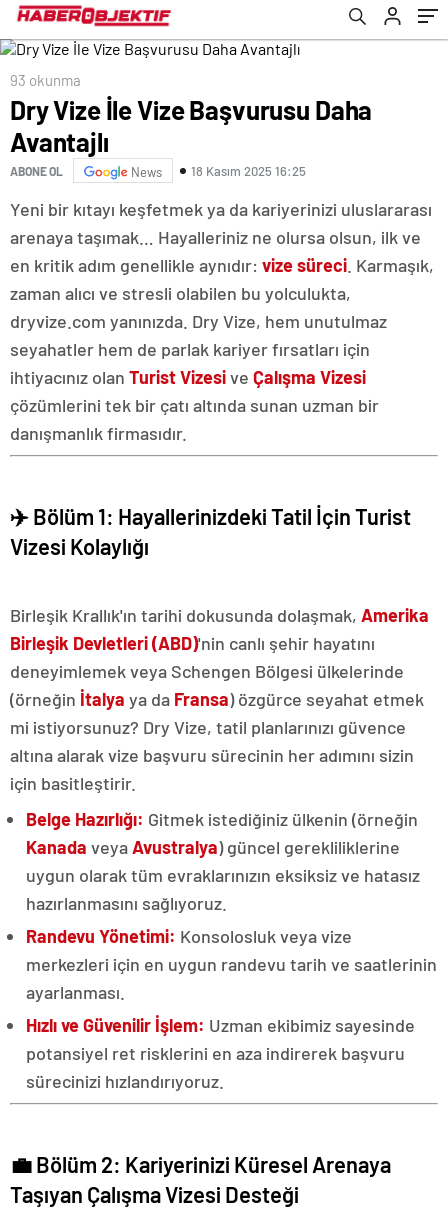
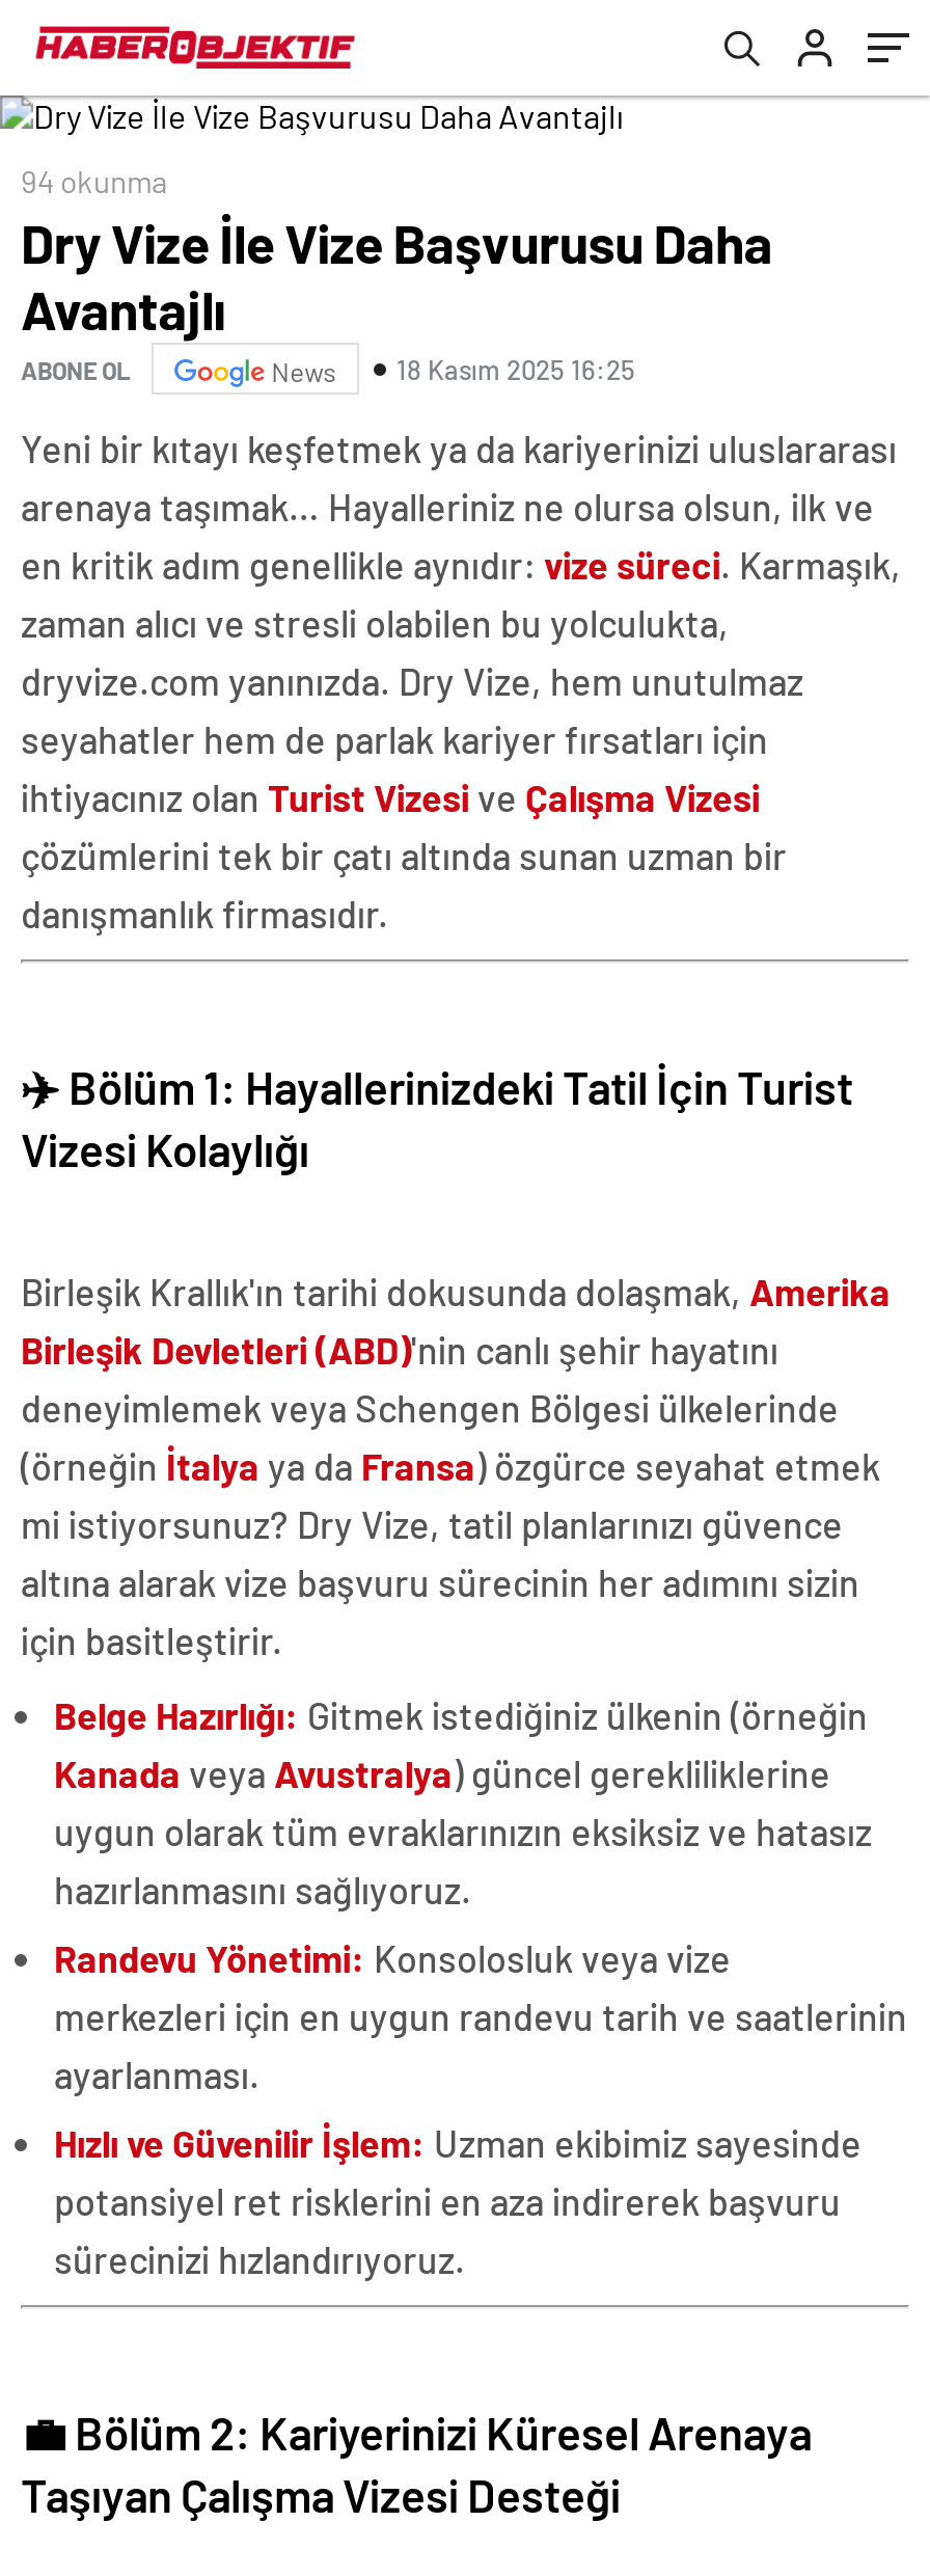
- 93 okunma
+ 94 okunma
